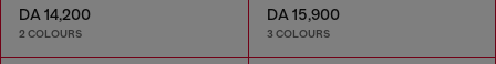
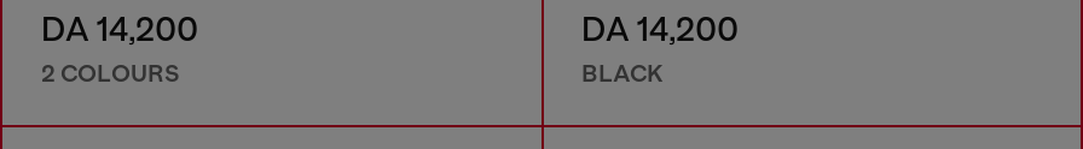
- DA 15,900
- 3 COLOURS
+ DA 14,200
+ BLACK
